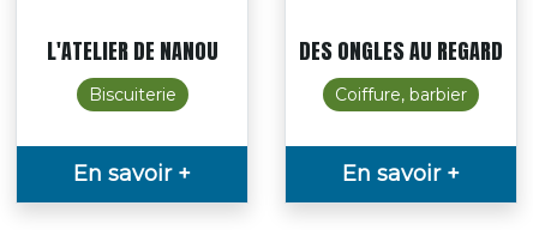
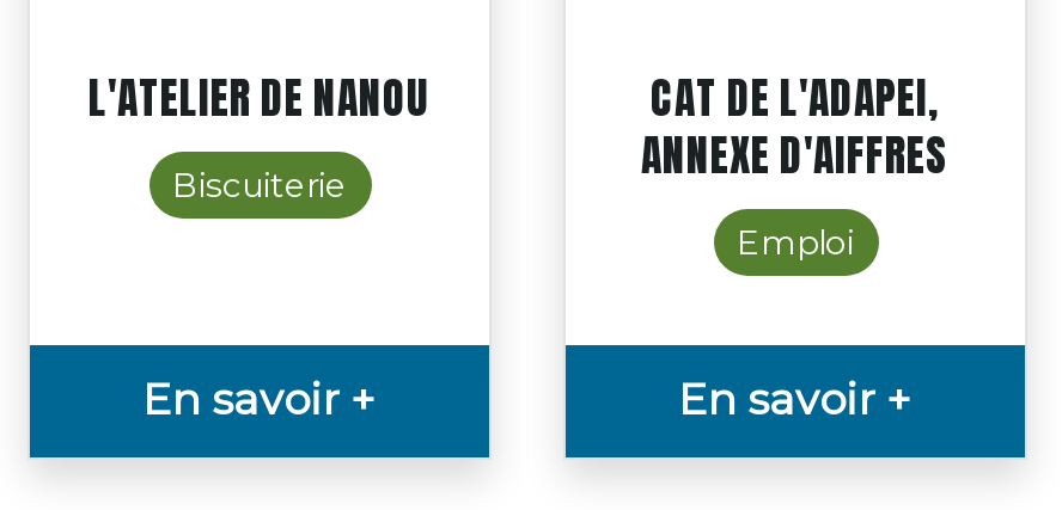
- DES ONGLES AU REGARD
+ CAT DE L'ADAPEI,
+ ANNEXE D'AIFFRES

- Coiffure, barbier
+ Emploi
